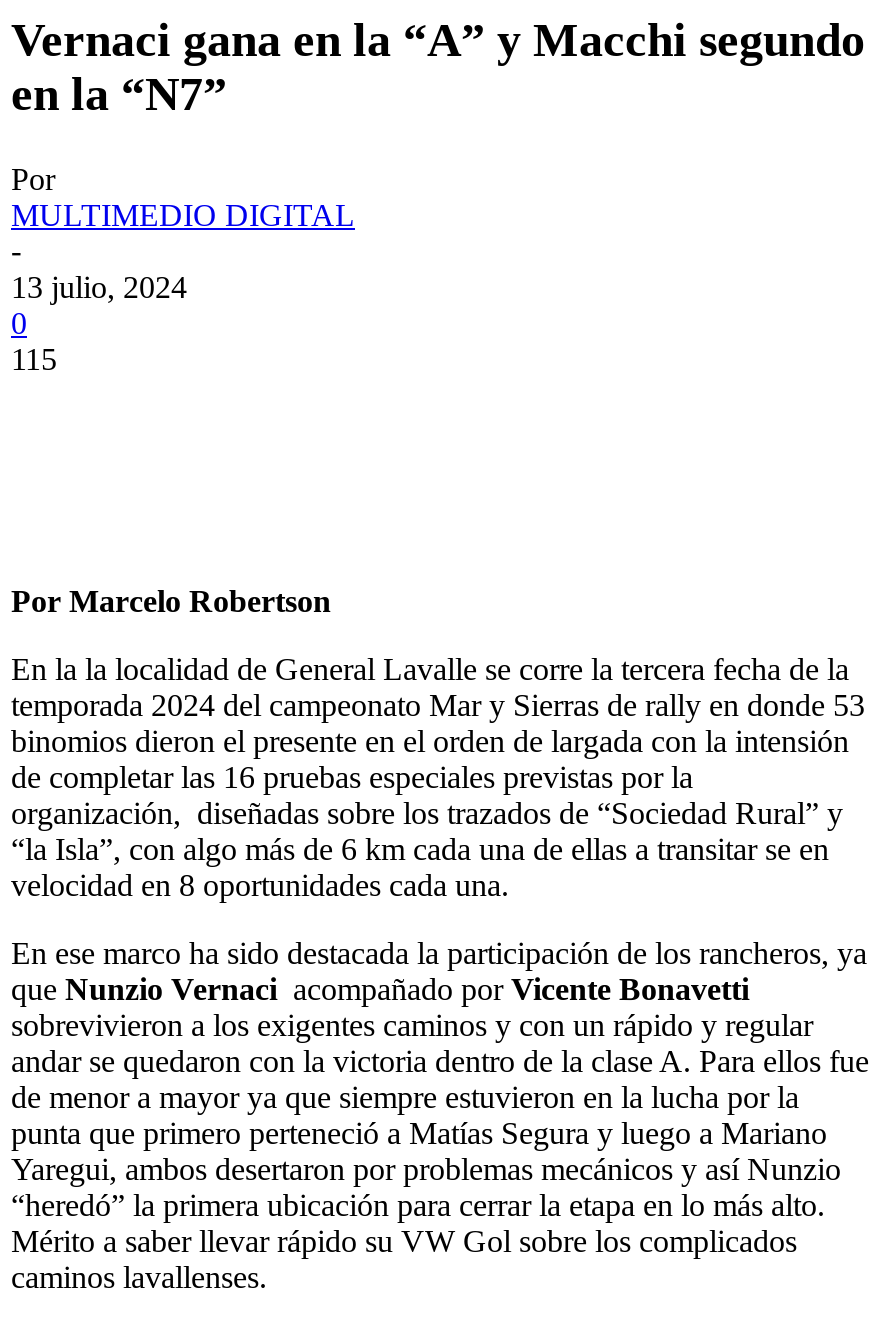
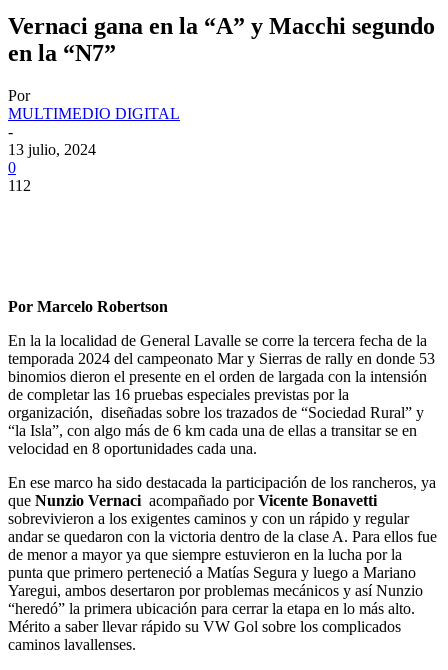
- 115
+ 112
